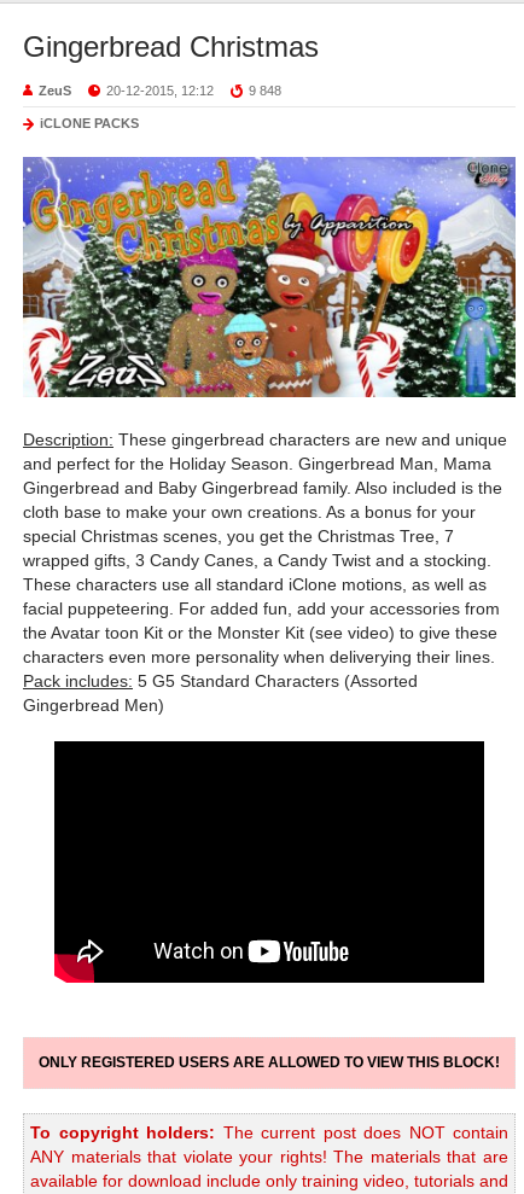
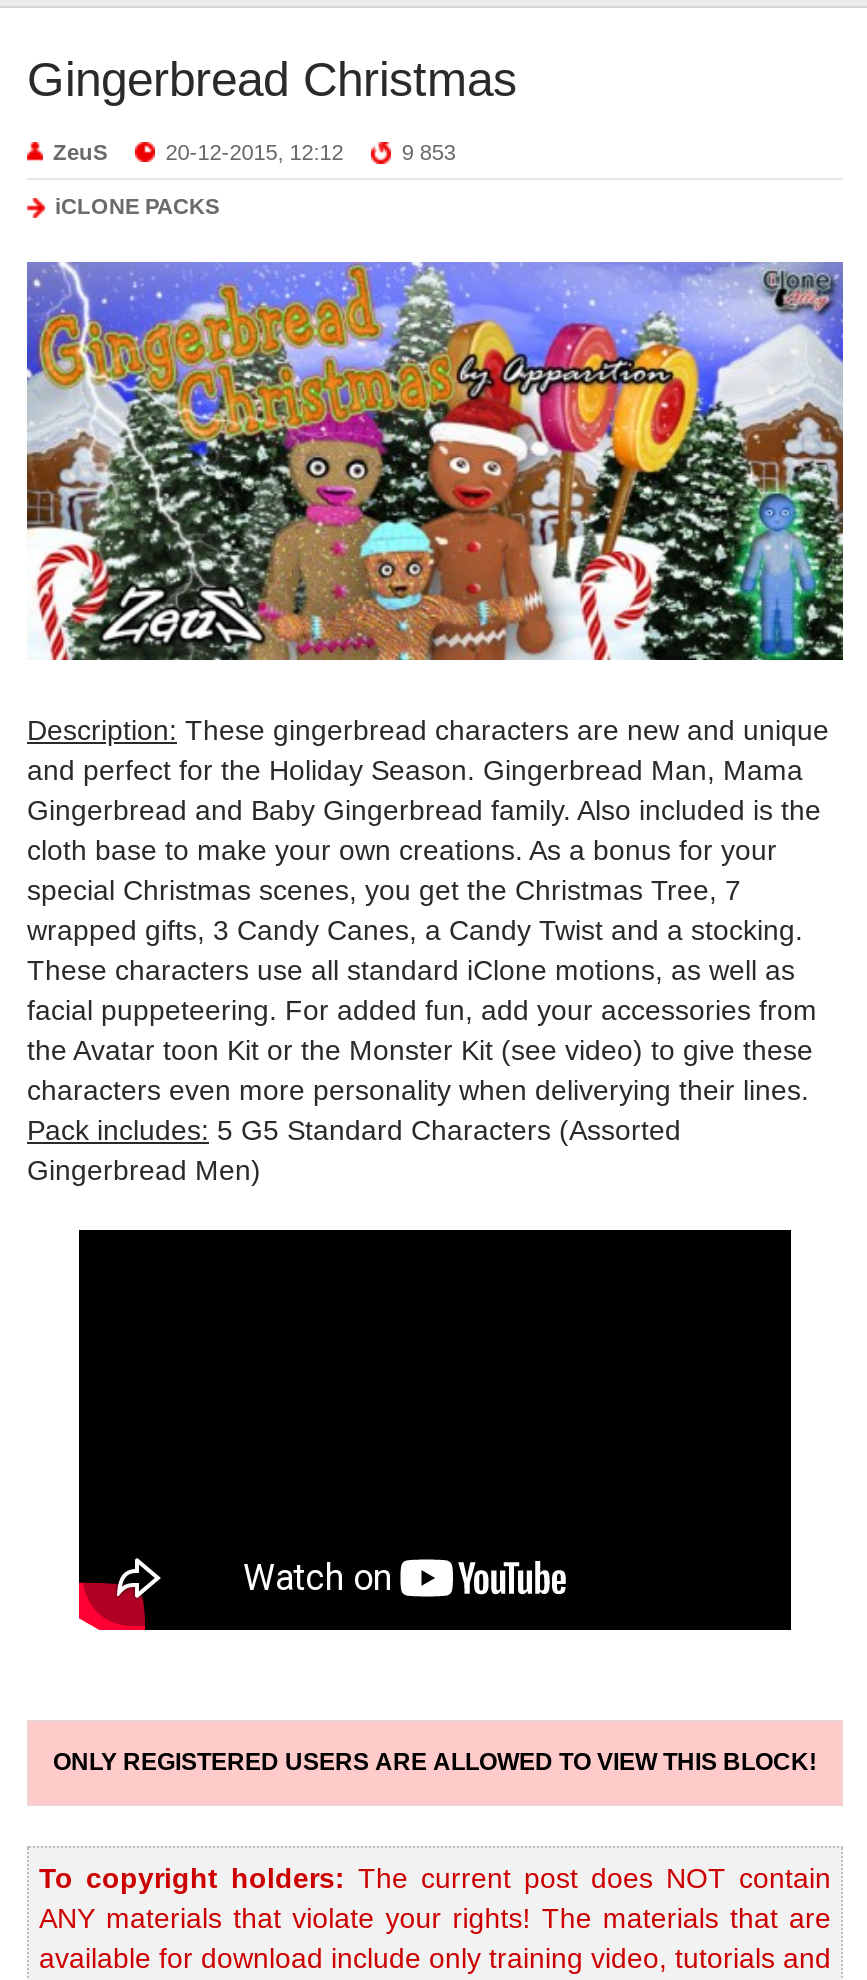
- 9 848
+ 9 853
